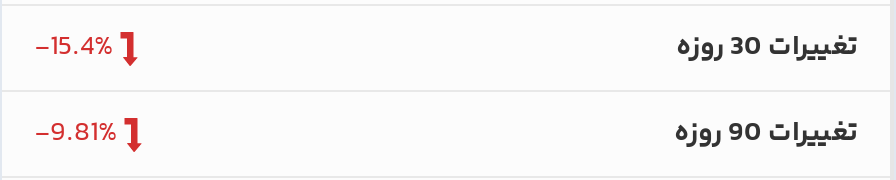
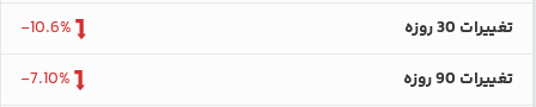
- -15.4%
+ -10.6%

- -9.81%
+ -7.10%
